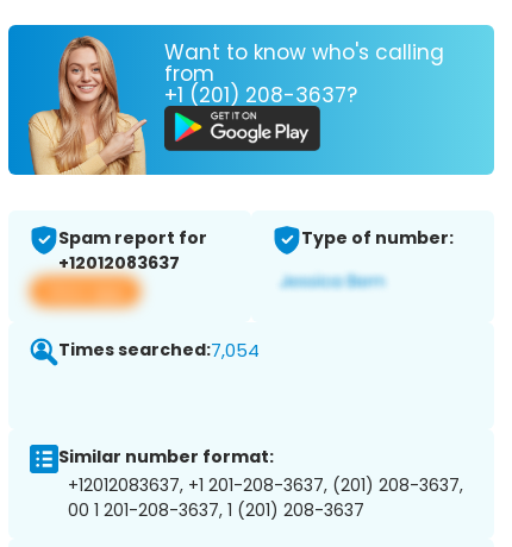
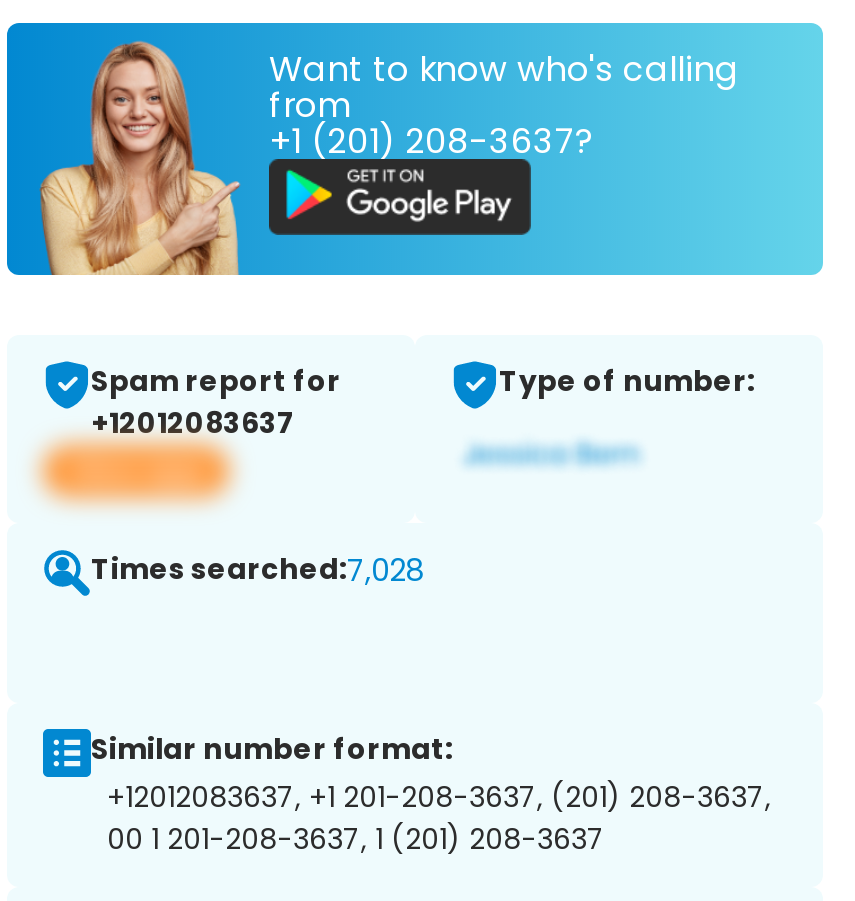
- Times searched:7,054
+ Times searched:7,028
